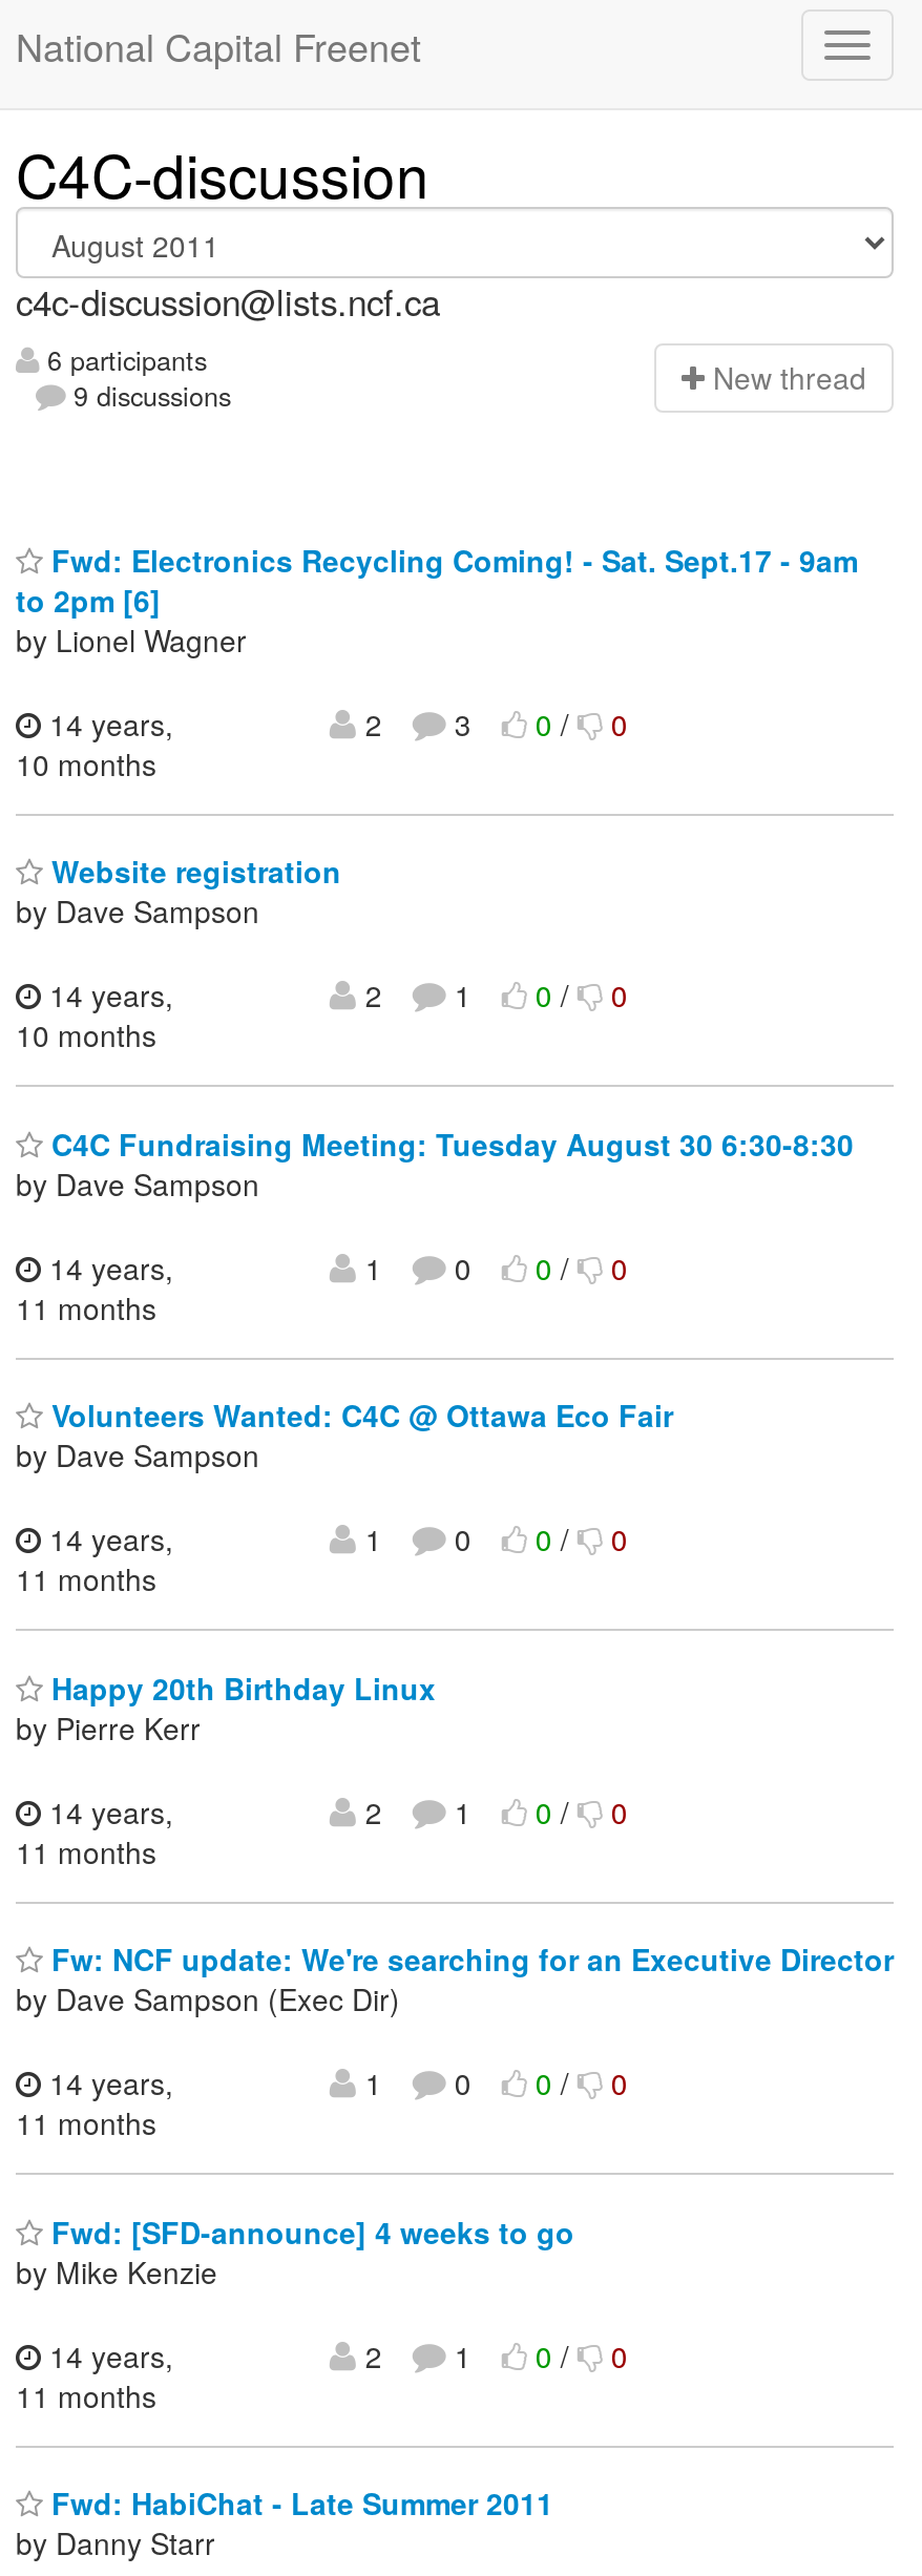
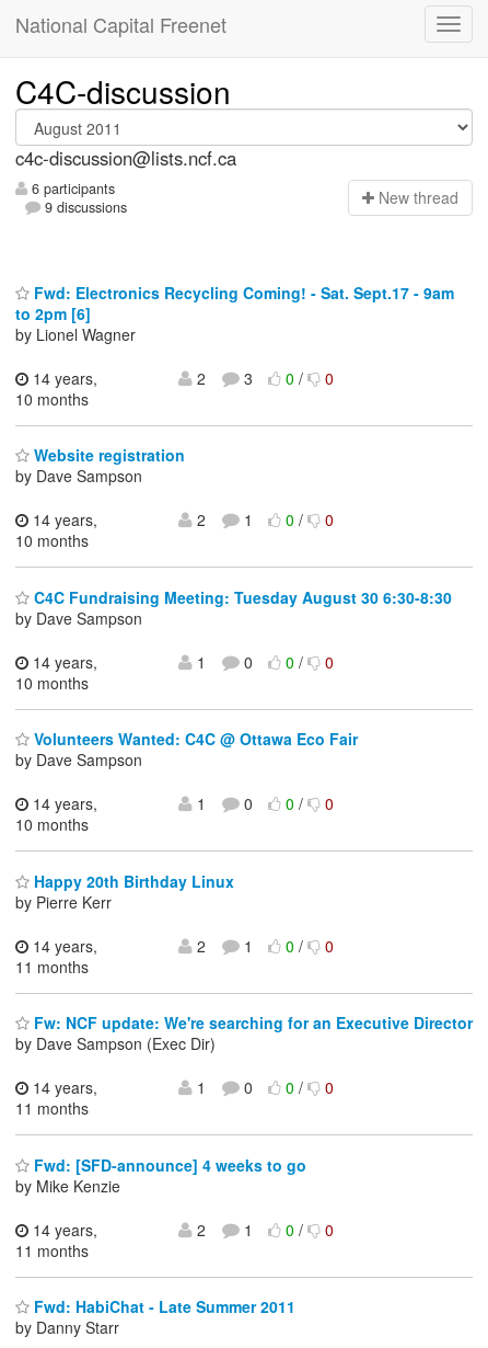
- 11 months
+ 10 months

- 11 months
+ 10 months
